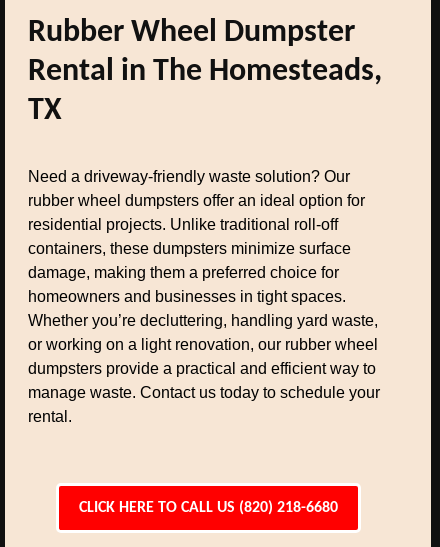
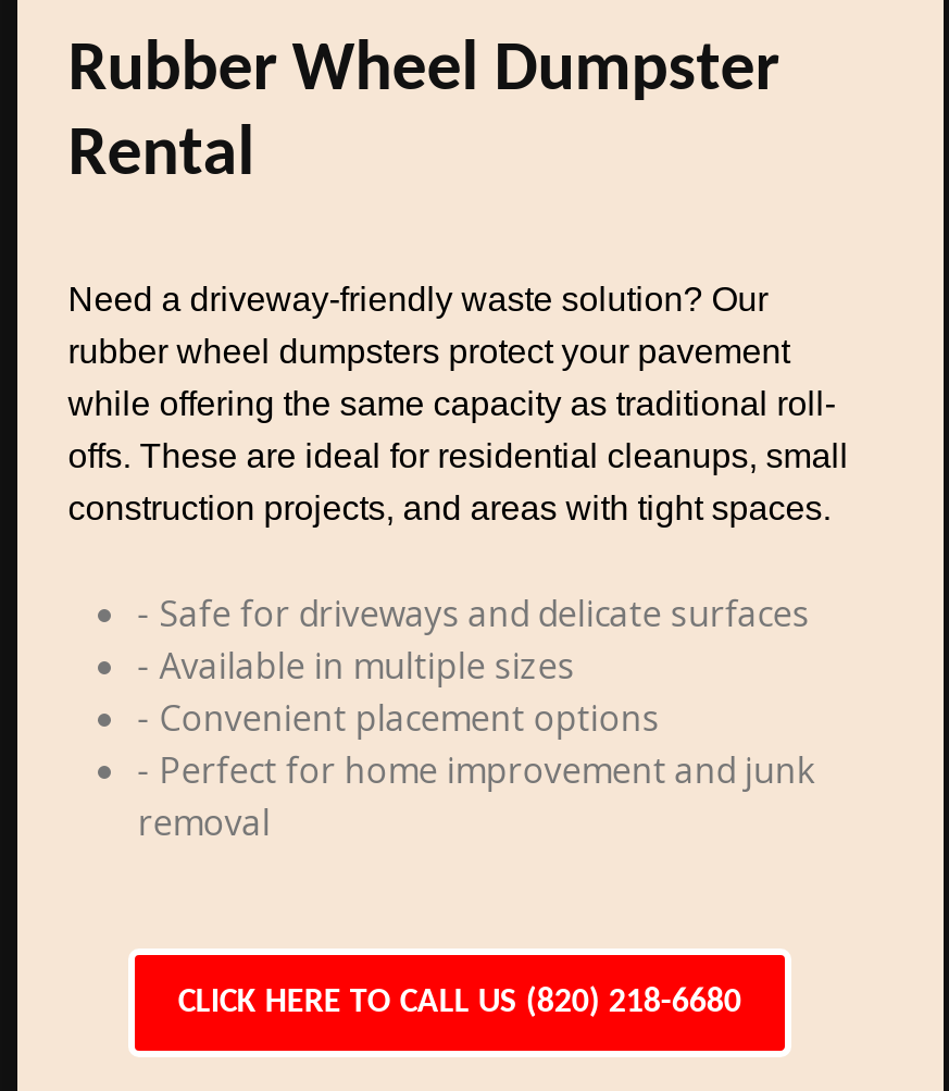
- Rental in The Homesteads,
- TX
+ Rental

- rubber wheel dumpsters offer an ideal option for
- residential projects. Unlike traditional roll-off
- containers, these dumpsters minimize surface
- damage, making them a preferred choice for
- homeowners and businesses in tight spaces.
- Whether you’re decluttering, handling yard waste,
- or working on a light renovation, our rubber wheel
- dumpsters provide a practical and efficient way to
- manage waste. Contact us today to schedule your
- rental.
+ rubber wheel dumpsters protect your pavement
+ while offering the same capacity as traditional roll-
+ offs. These are ideal for residential cleanups, small
+ construction projects, and areas with tight spaces.
+ - Safe for driveways and delicate surfaces
+ - Available in multiple sizes
+ - Convenient placement options
+ - Perfect for home improvement and junk
+ removal
